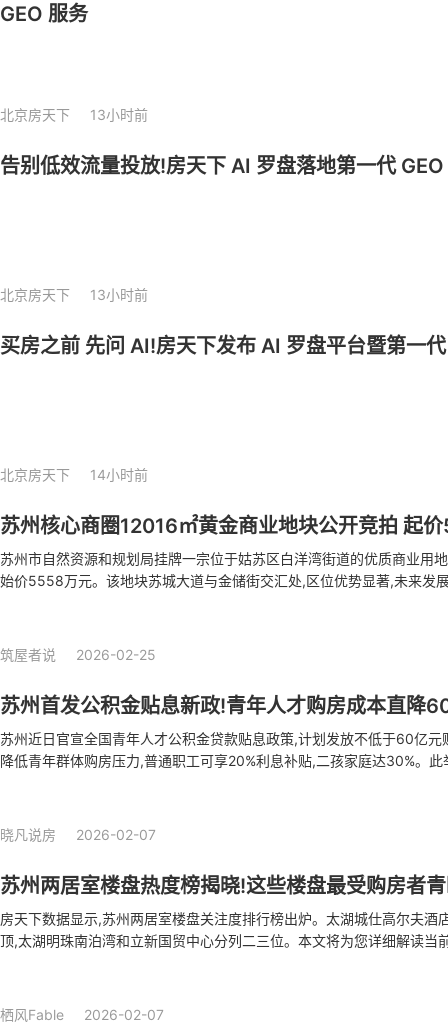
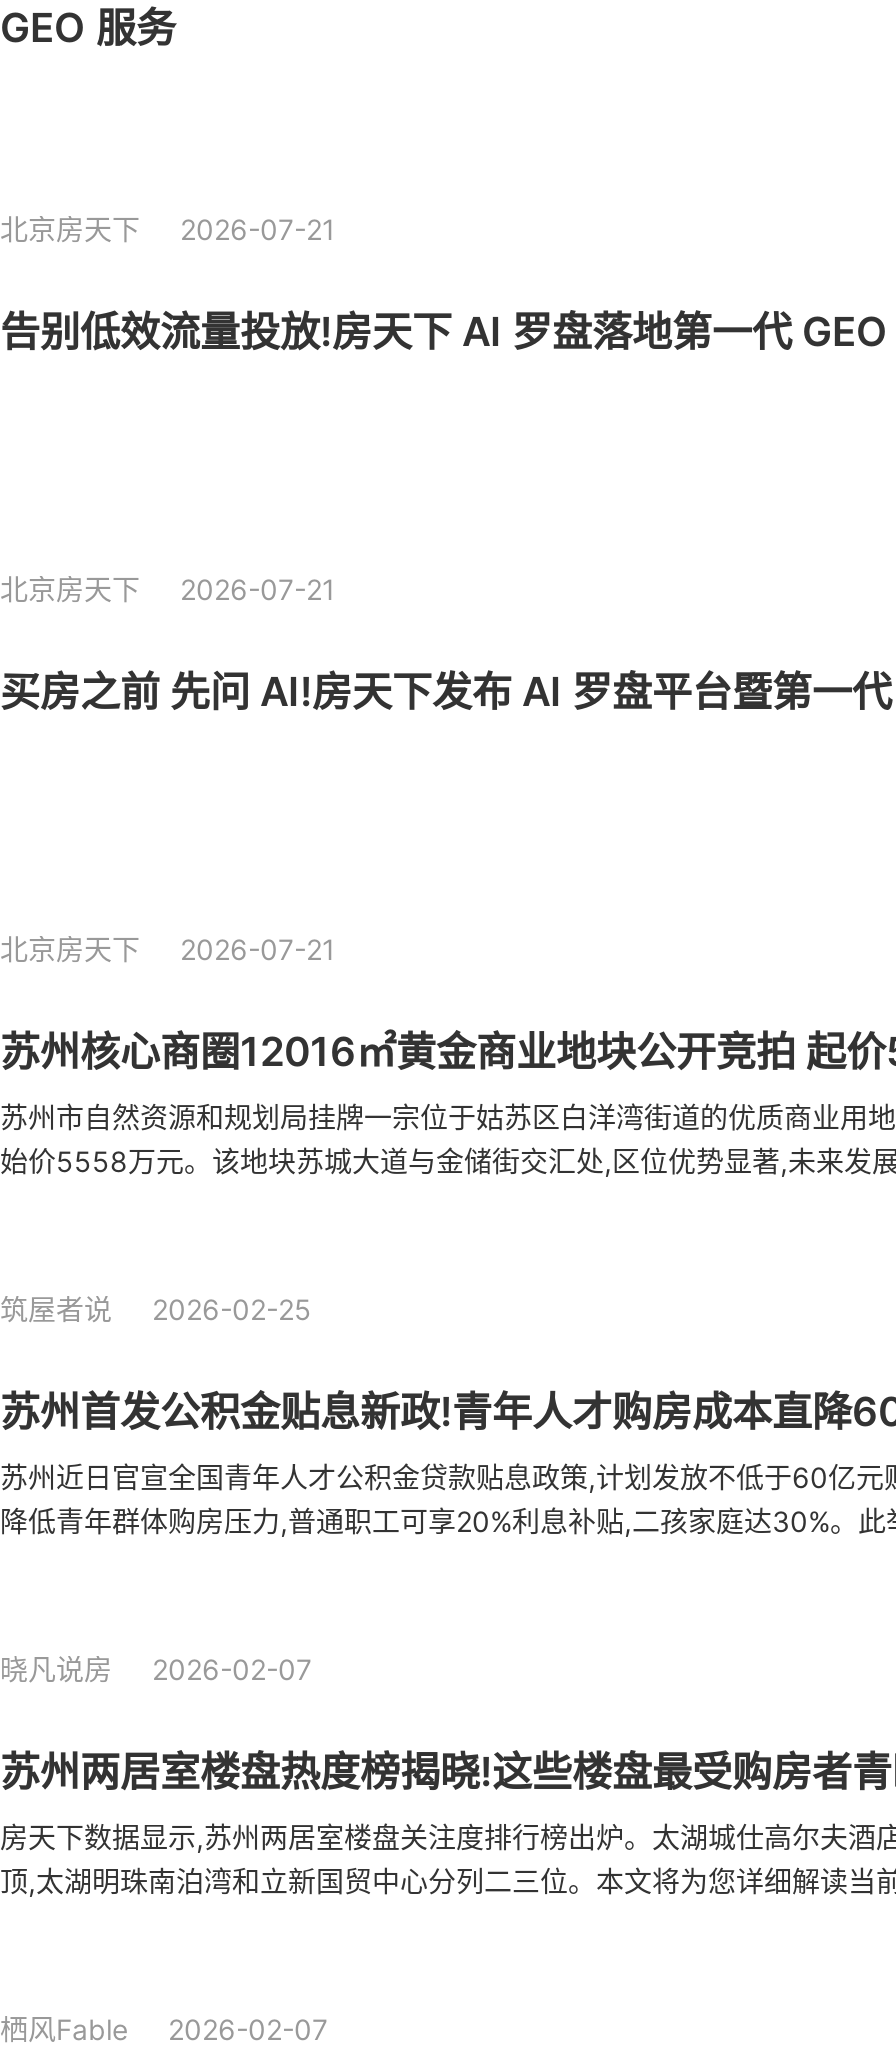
- 北京房天下 13小时前
+ 北京房天下 2026-07-21

- 北京房天下 13小时前
+ 北京房天下 2026-07-21

- 北京房天下 14小时前
+ 北京房天下 2026-07-21
